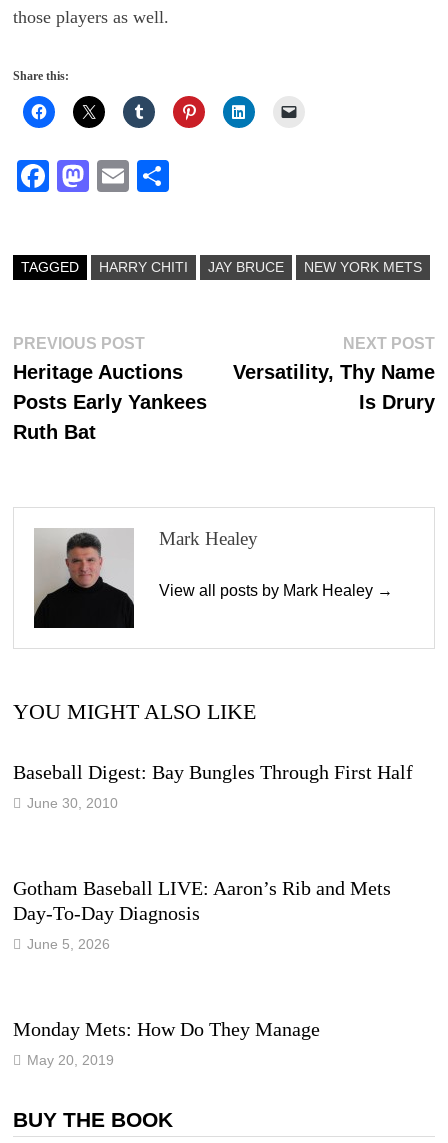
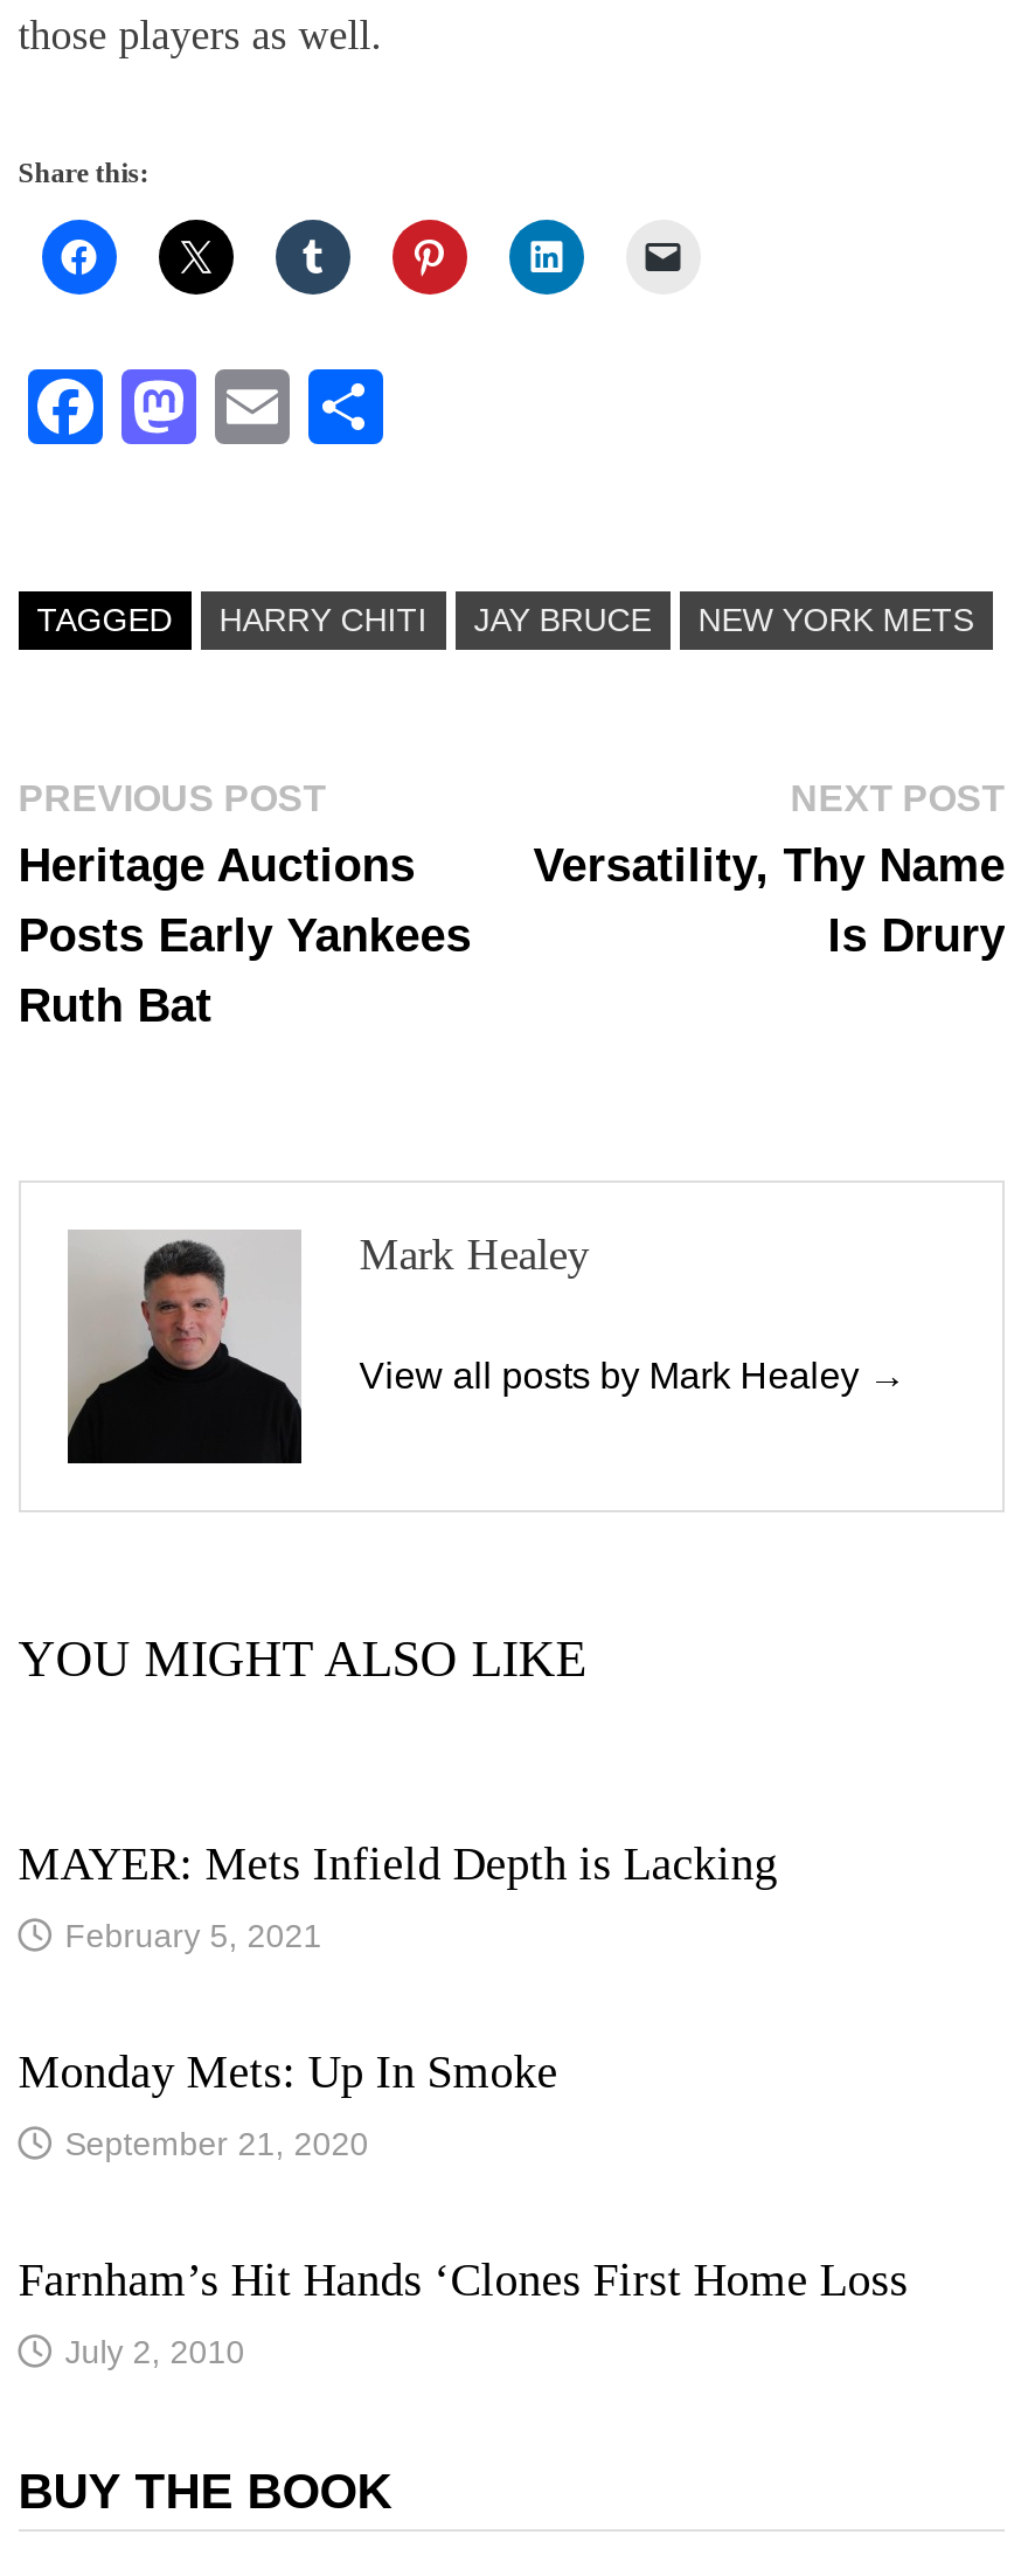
- Baseball Digest: Bay Bungles Through First Half
+ MAYER: Mets Infield Depth is Lacking

- June 30, 2010
+ February 5, 2021

- Gotham Baseball LIVE: Aaron’s Rib and Mets
- Day-To-Day Diagnosis
+ Monday Mets: Up In Smoke

- June 5, 2026
+ September 21, 2020

- Monday Mets: How Do They Manage
+ Farnham’s Hit Hands ‘Clones First Home Loss

- May 20, 2019
+ July 2, 2010
